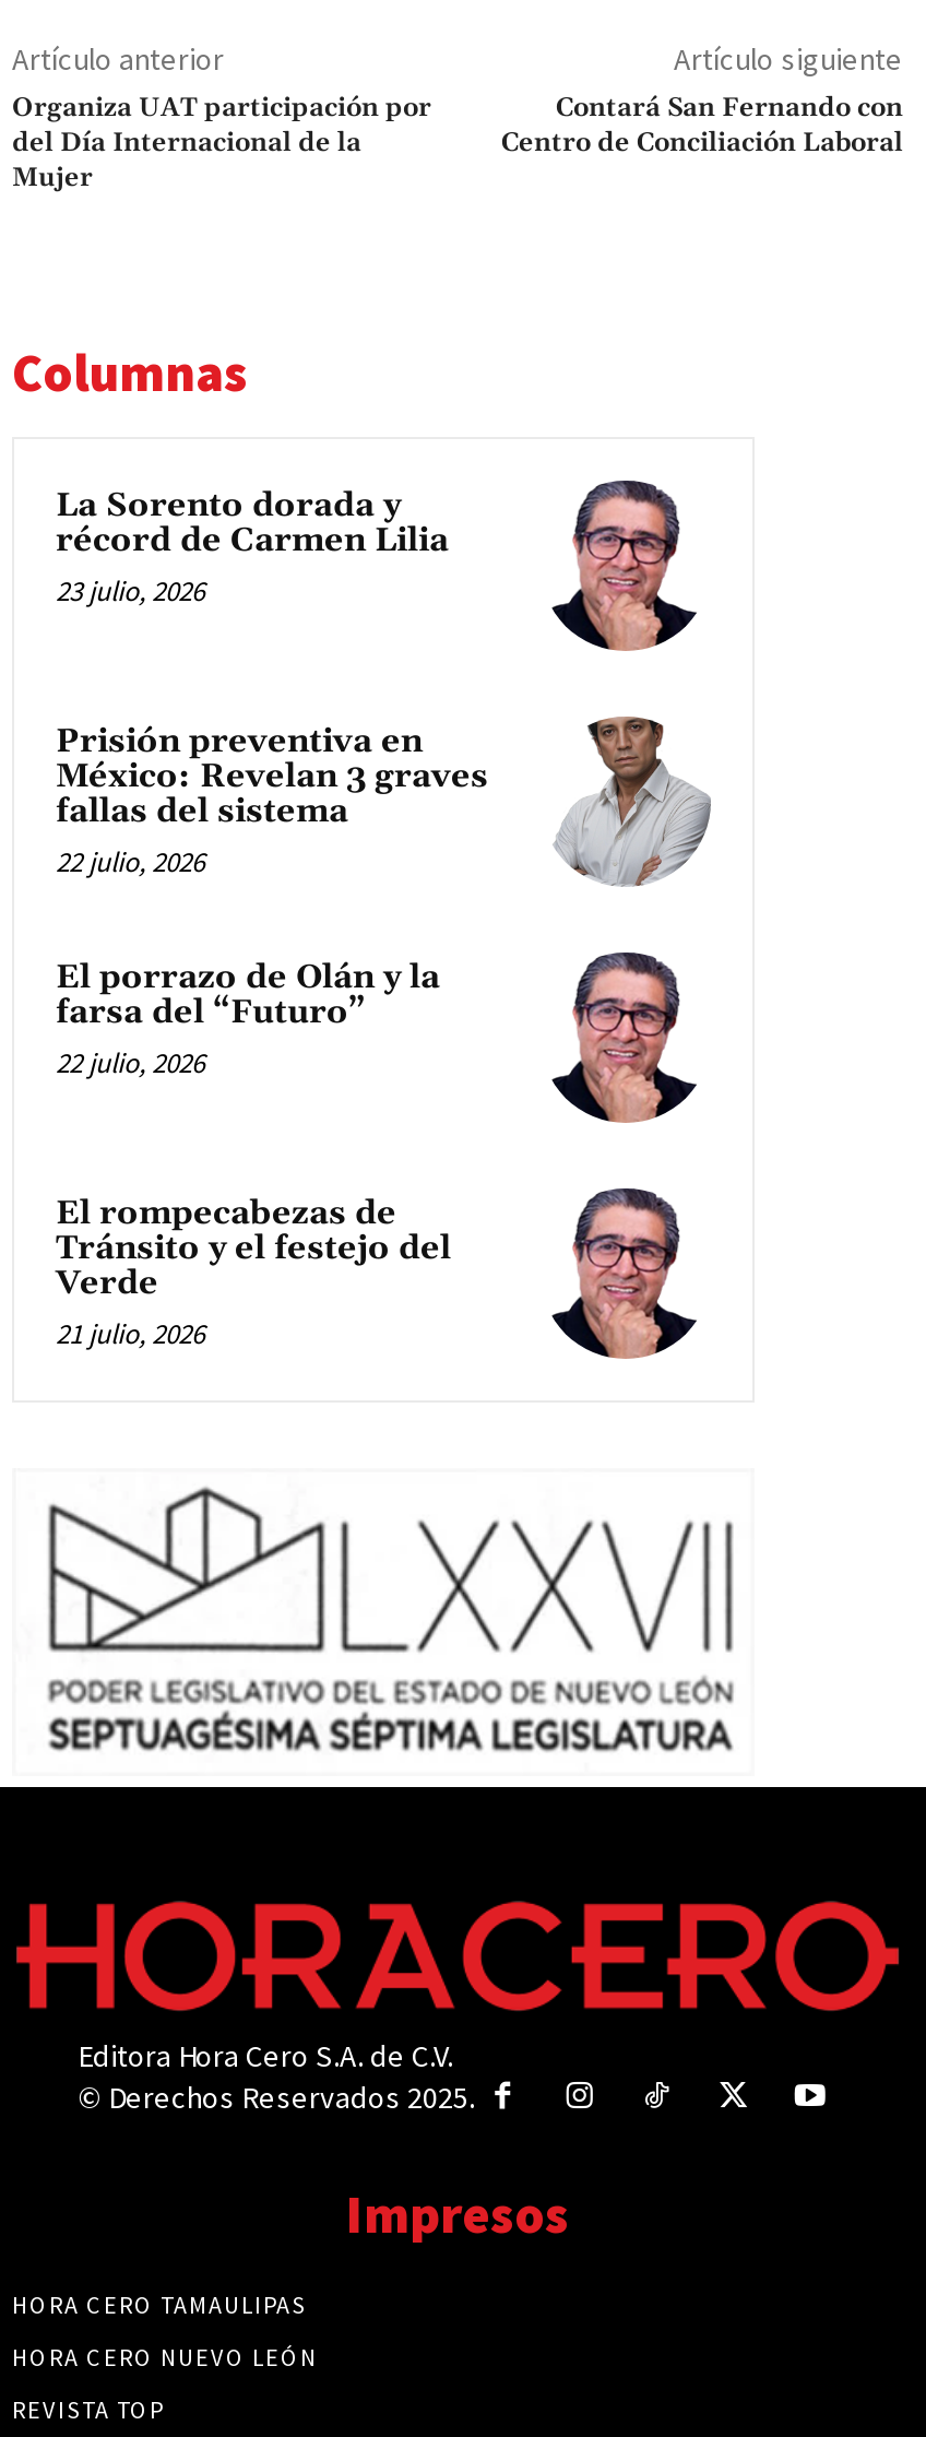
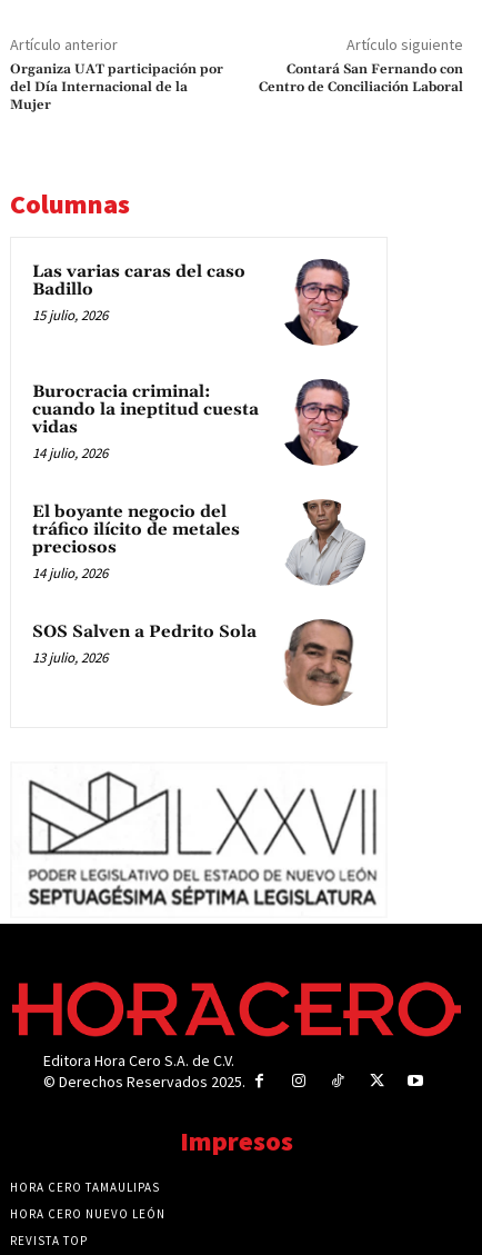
- La Sorento dorada y
- récord de Carmen Lilia
- 23 julio, 2026
+ Las varias caras del caso
+ Badillo
+ 15 julio, 2026

- Prisión preventiva en
- México: Revelan 3 graves
- fallas del sistema
- 22 julio, 2026
+ Burocracia criminal:
+ cuando la ineptitud cuesta
+ vidas
+ 14 julio, 2026

moved down: [image]

- El porrazo de Olán y la
- farsa del “Futuro”
- 22 julio, 2026
+ El boyante negocio del
+ tráfico ilícito de metales
+ preciosos
+ 14 julio, 2026

moved up: [image]

- El rompecabezas de
- Tránsito y el festejo del
- Verde
- 21 julio, 2026
+ SOS Salven a Pedrito Sola
+ 13 julio, 2026

- [image]
+ [image]
